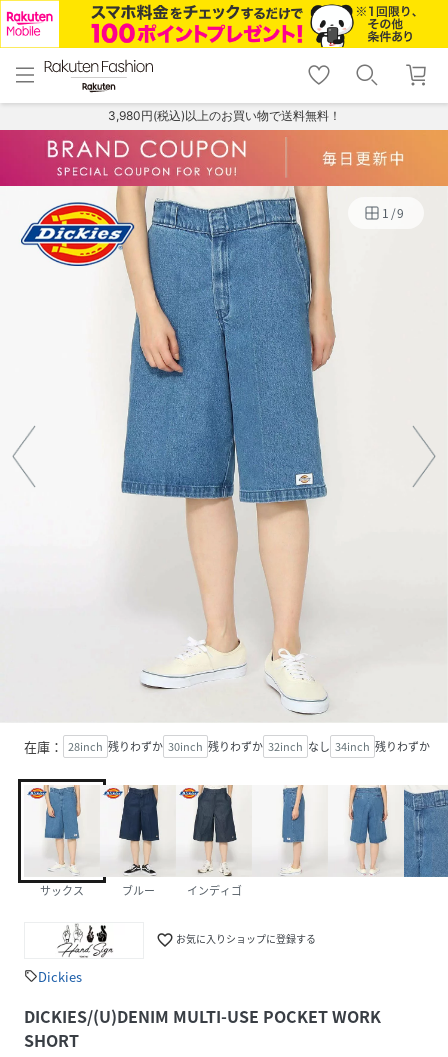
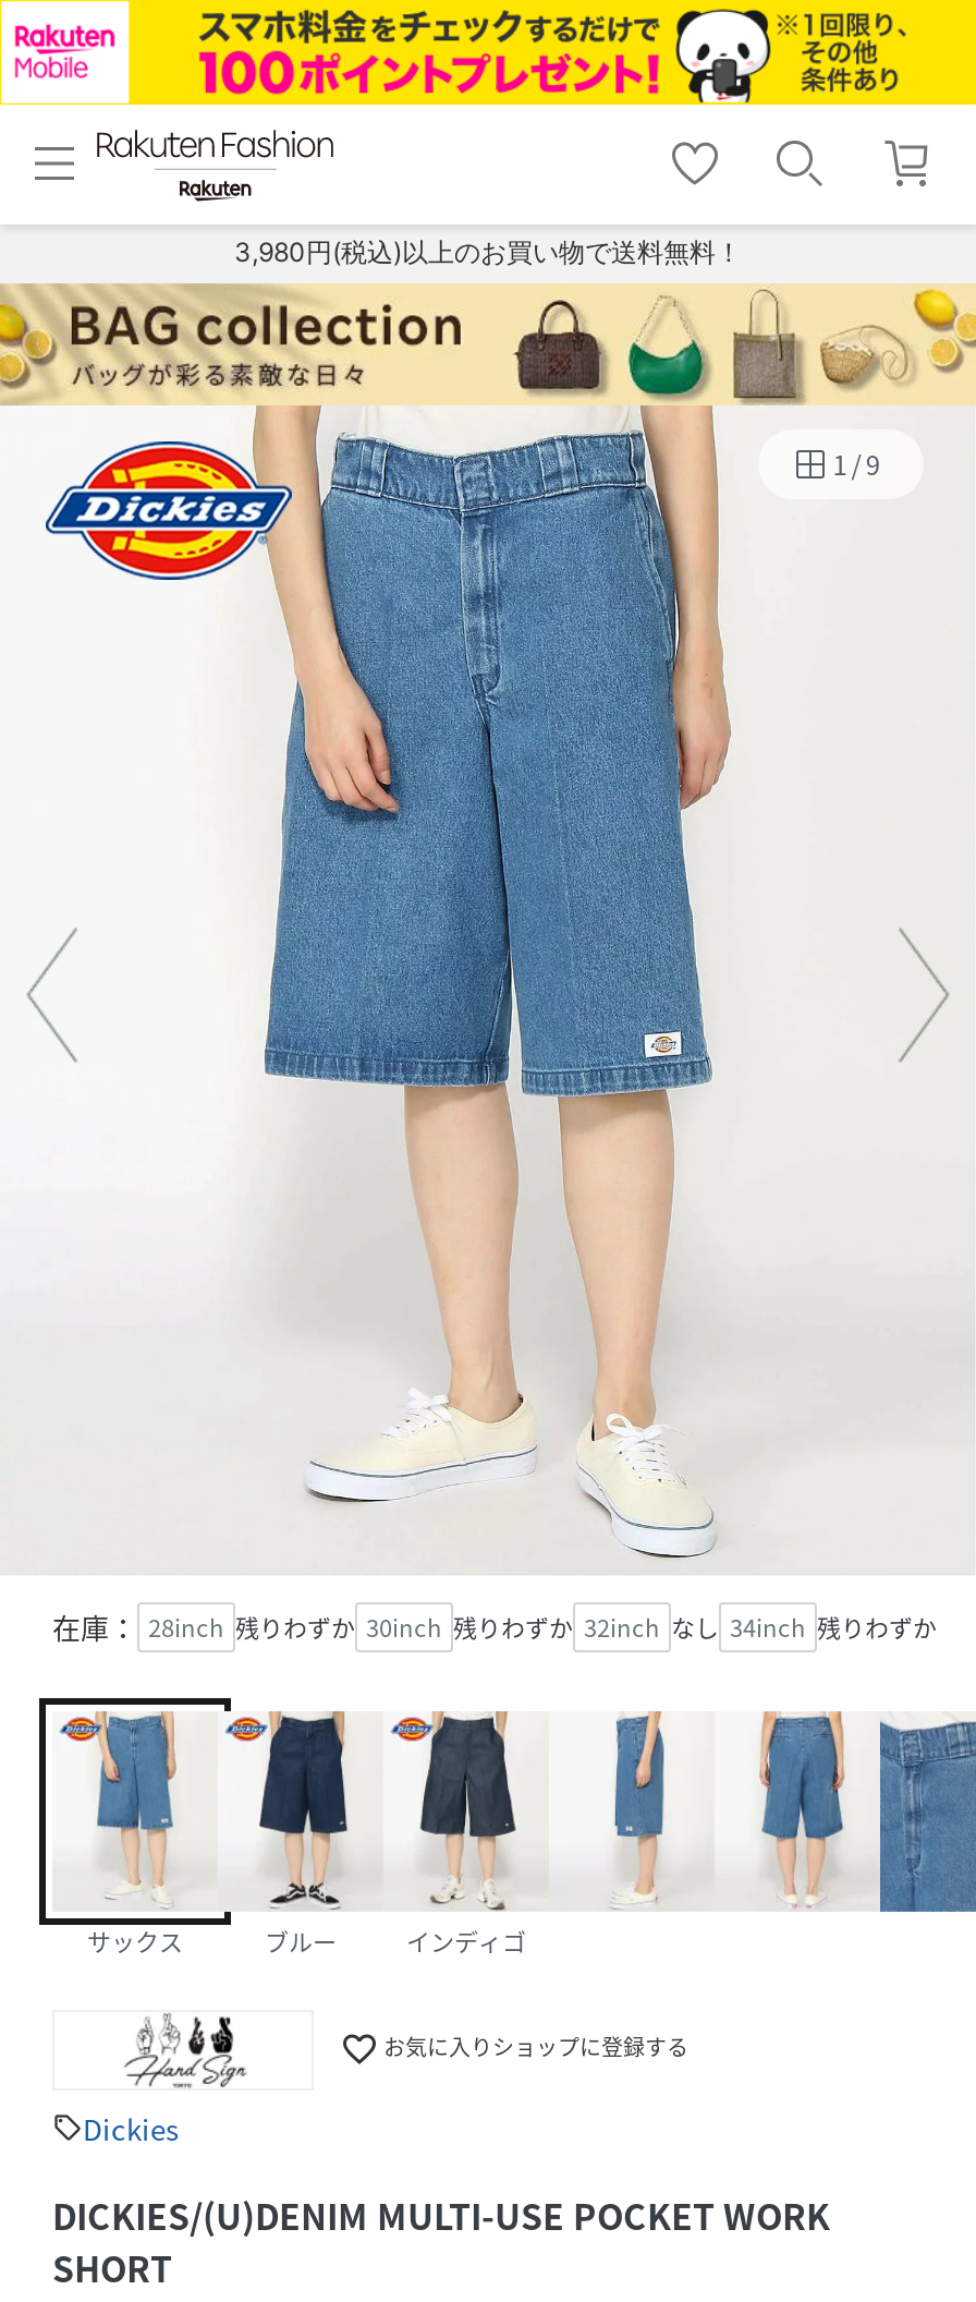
- [image]
+ [image]
